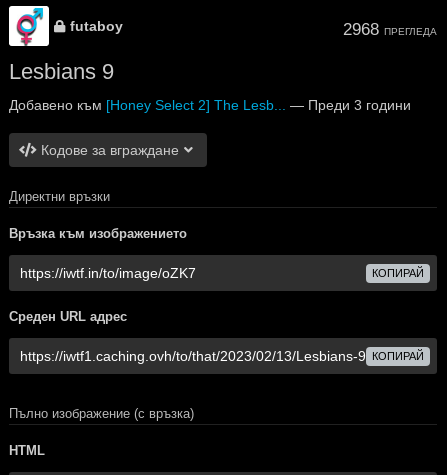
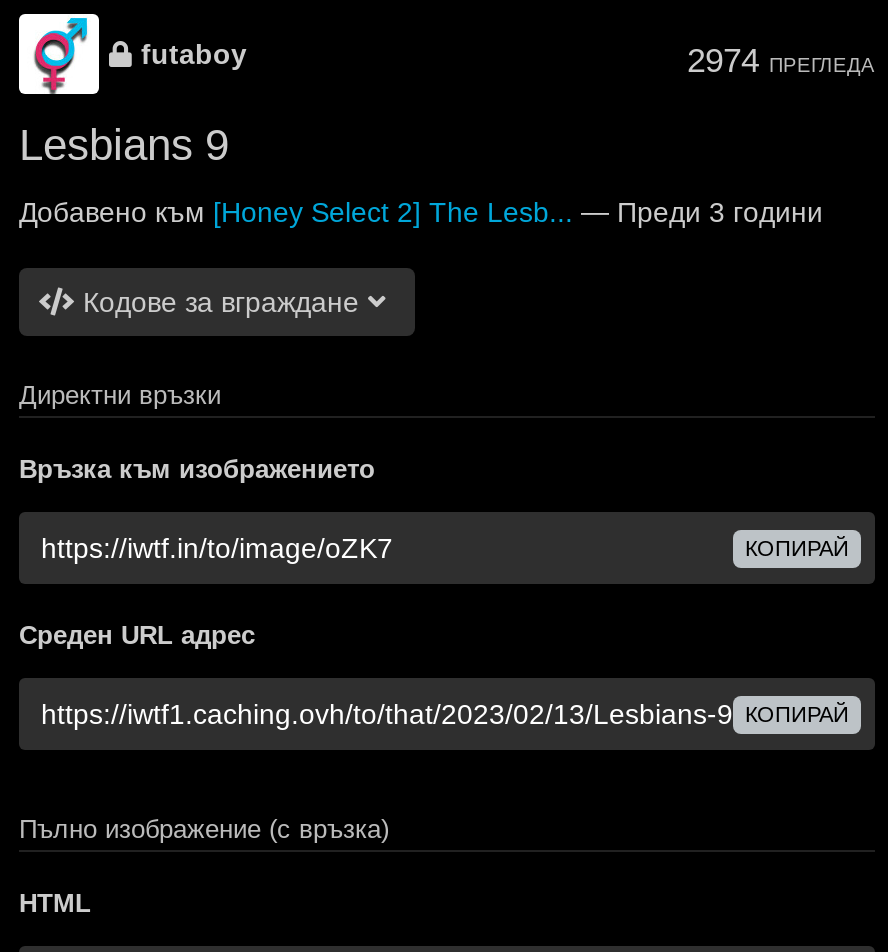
- 2968 ПРЕГЛЕДА
+ 2974 ПРЕГЛЕДА
